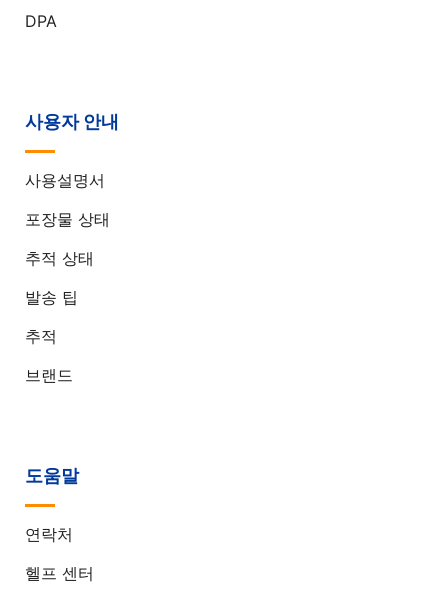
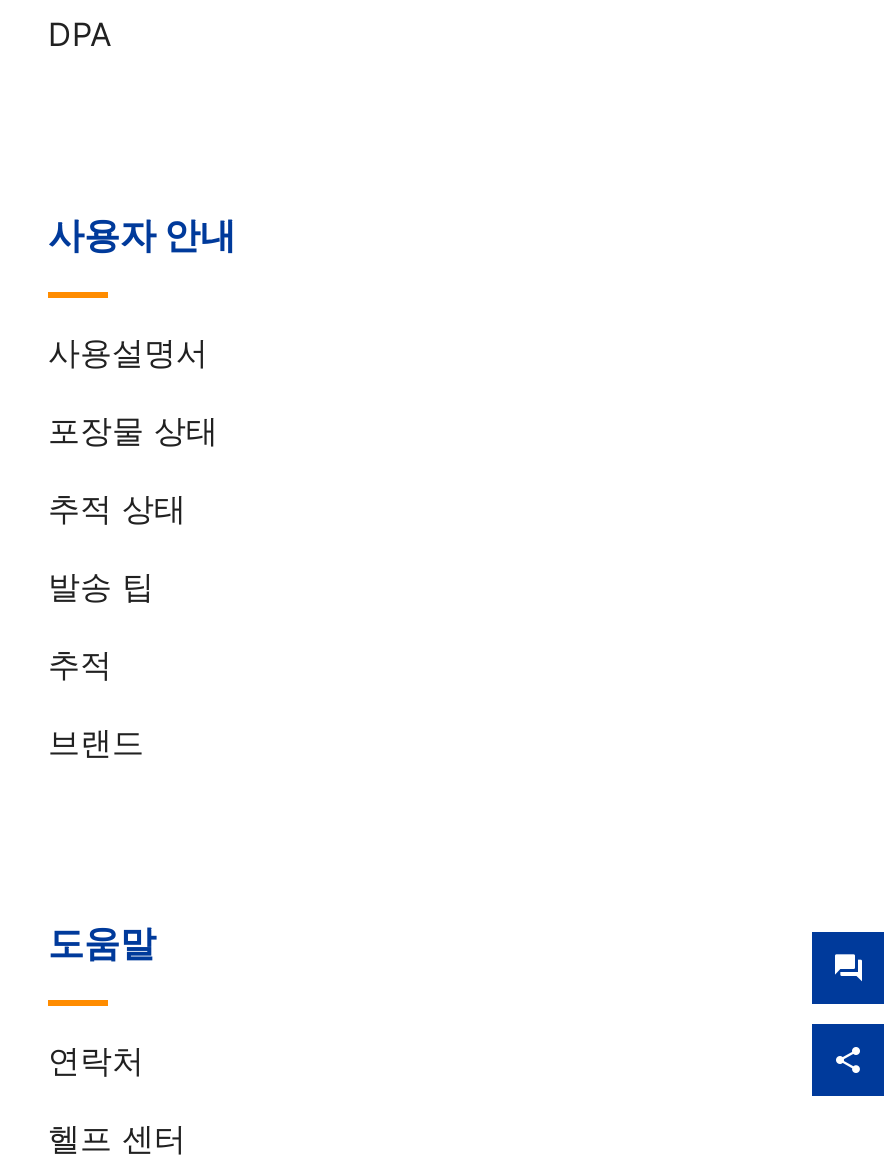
+ [image]

+ [image]
